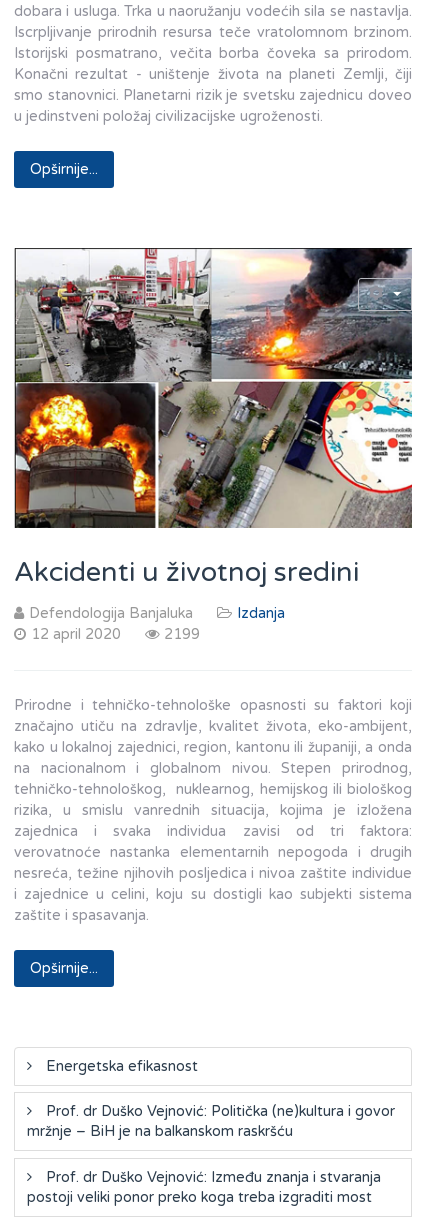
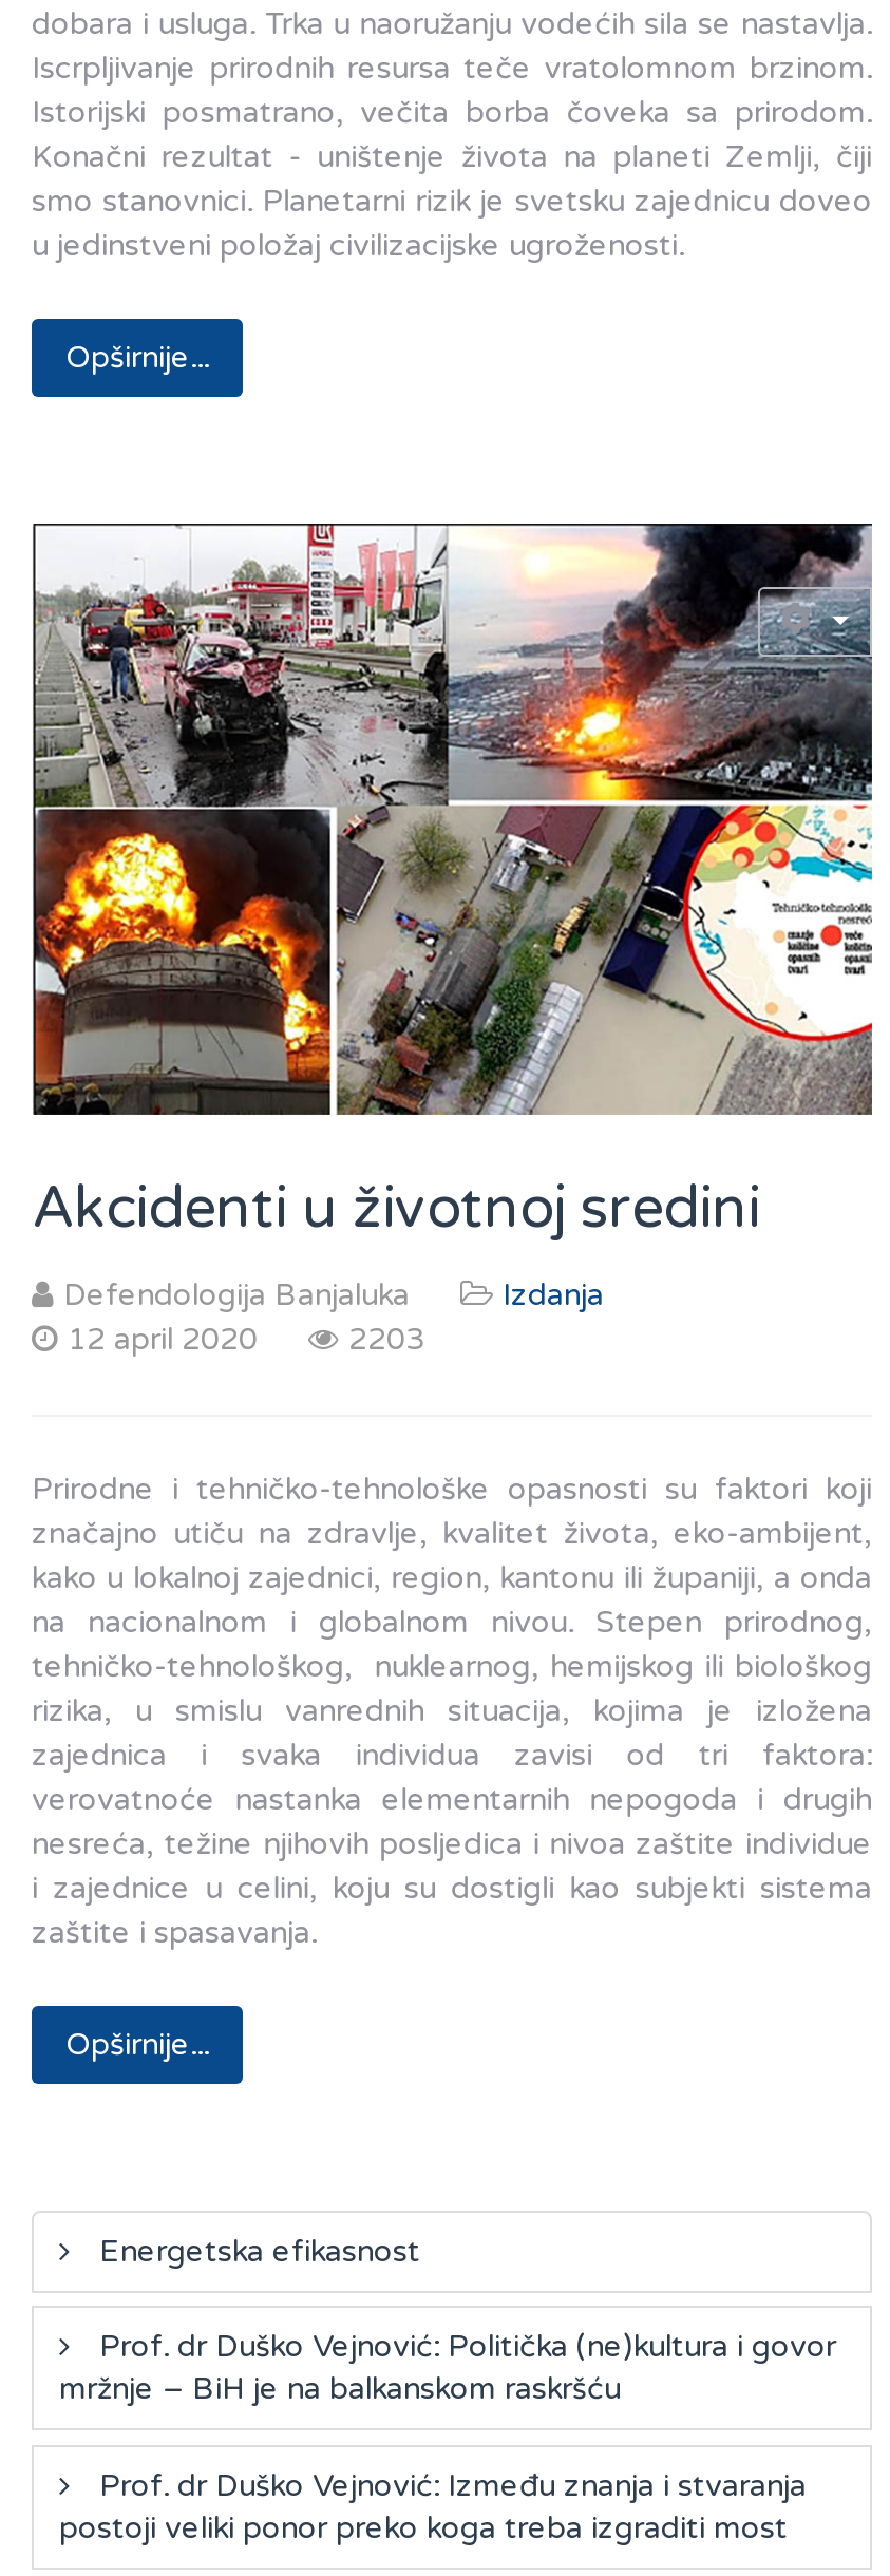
- 2199
+ 2203
